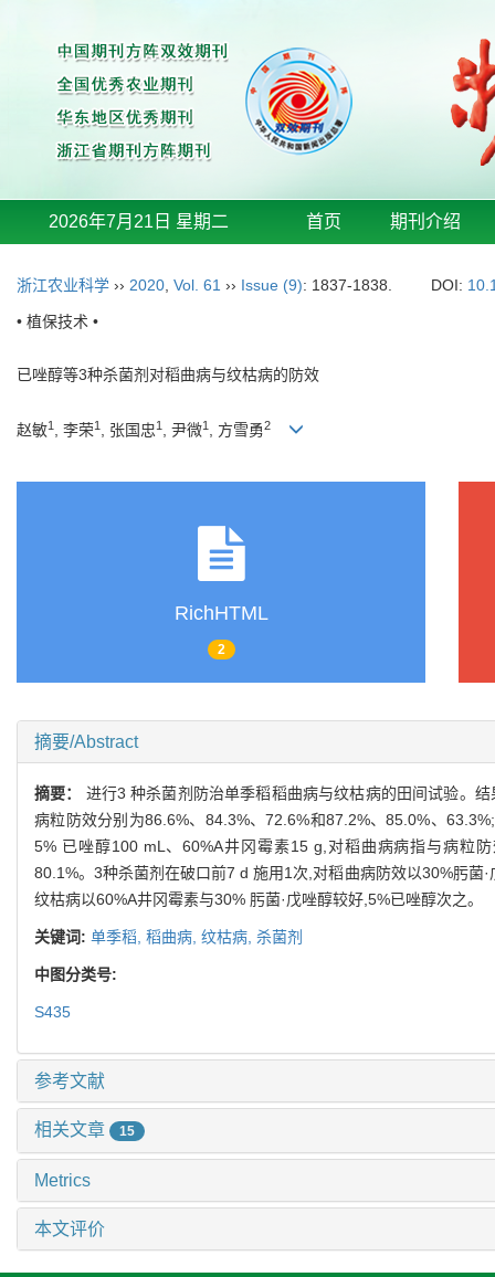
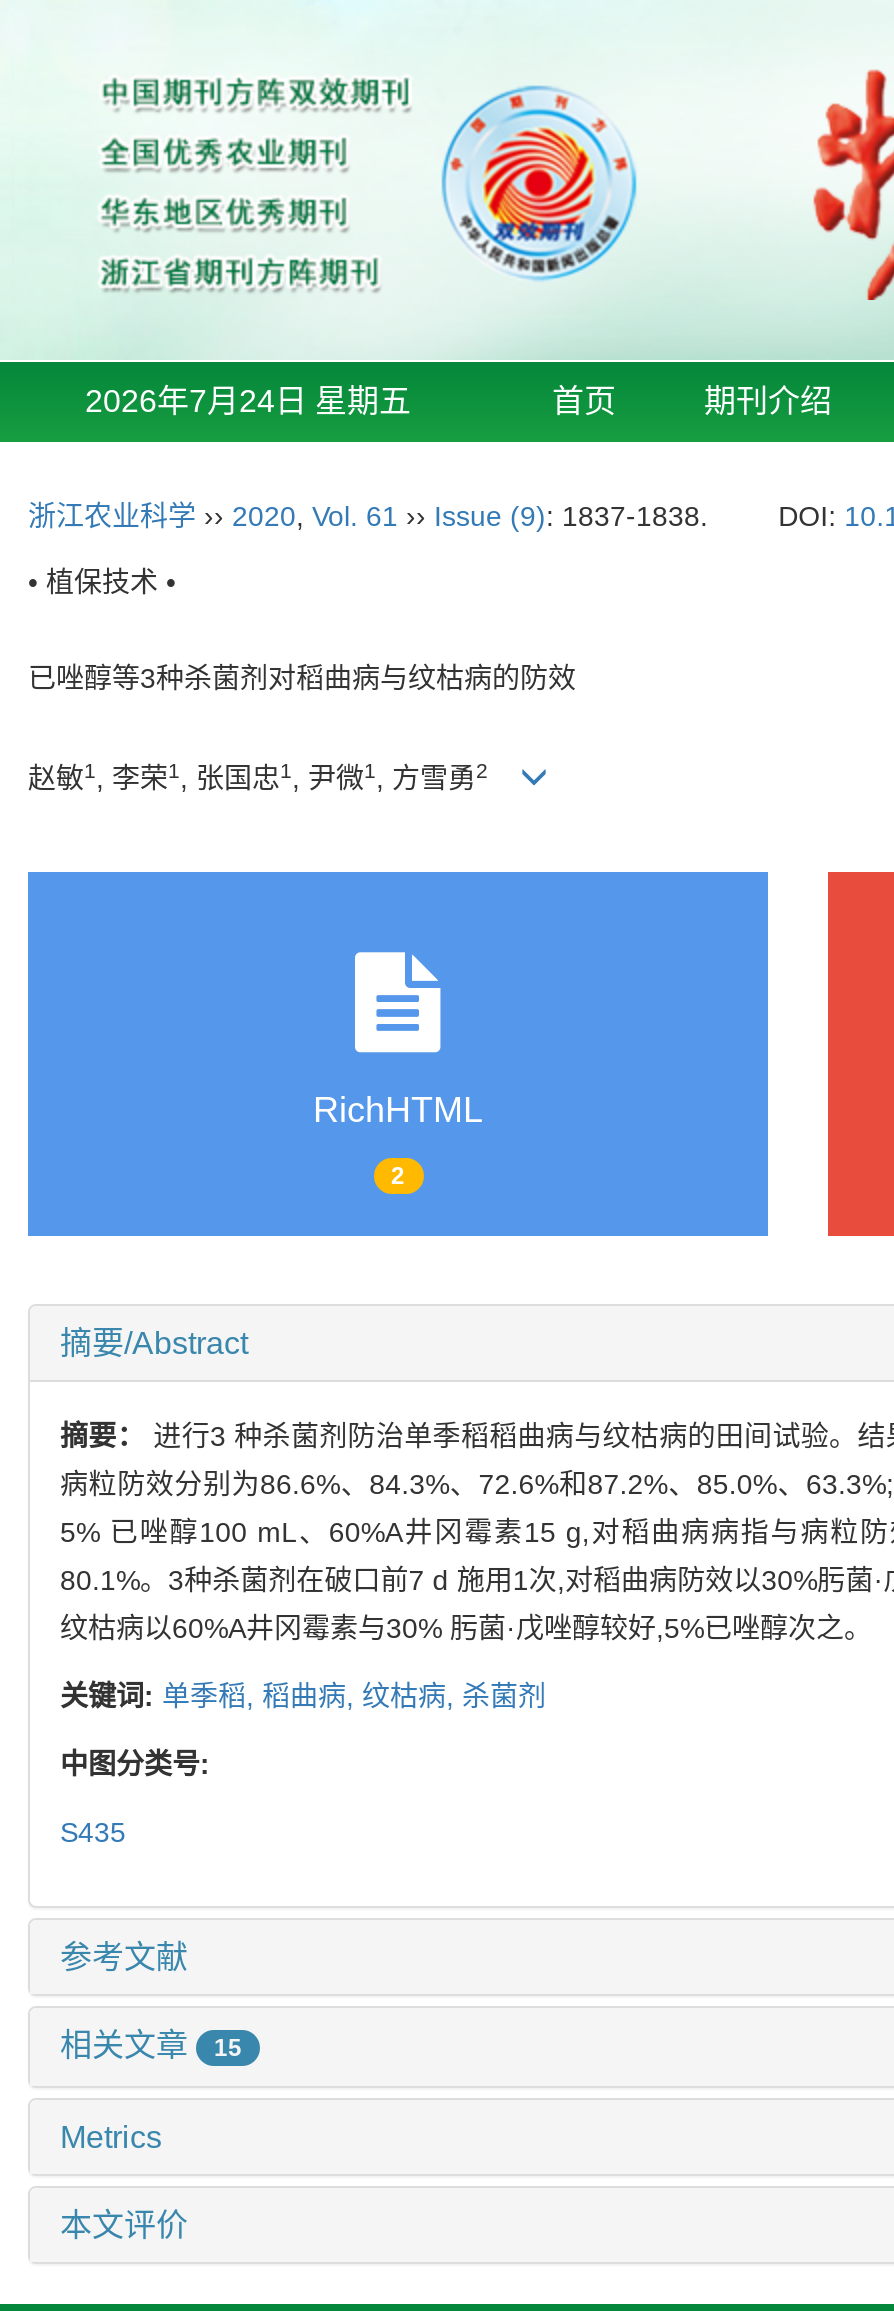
- 2026年7月21日 星期二
+ 2026年7月24日 星期五
